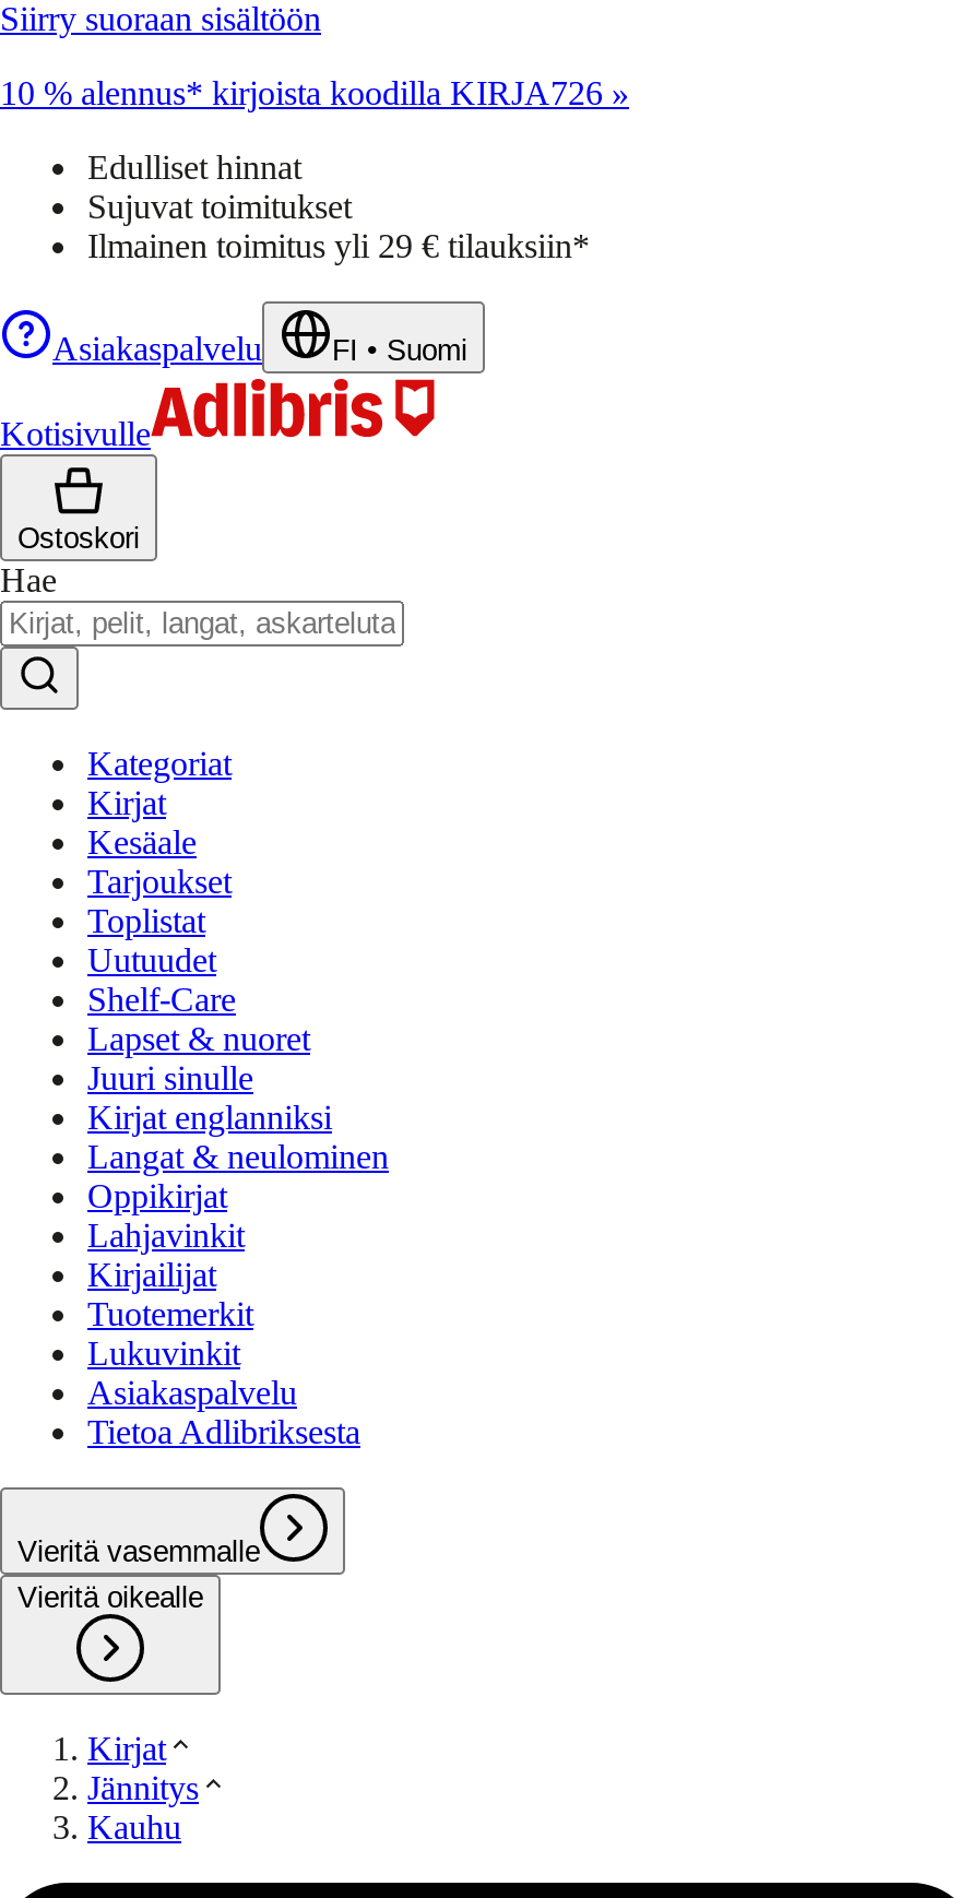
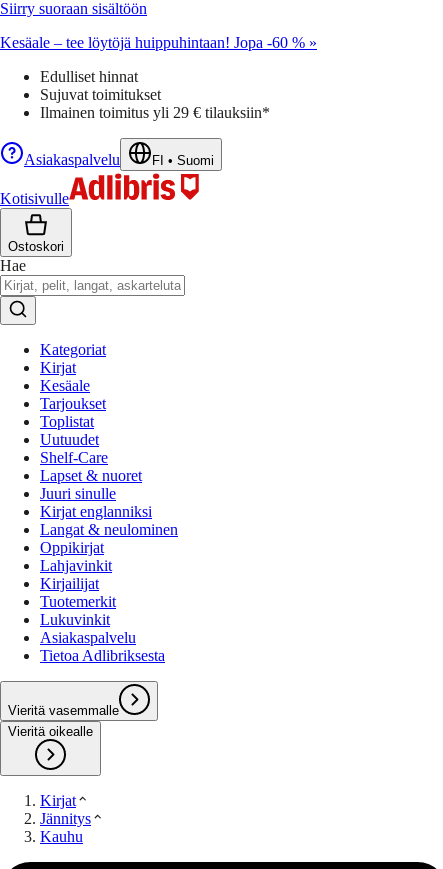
- 10 % alennus* kirjoista koodilla KIRJA726 »
+ Kesäale – tee löytöjä huippuhintaan! Jopa -60 % »
